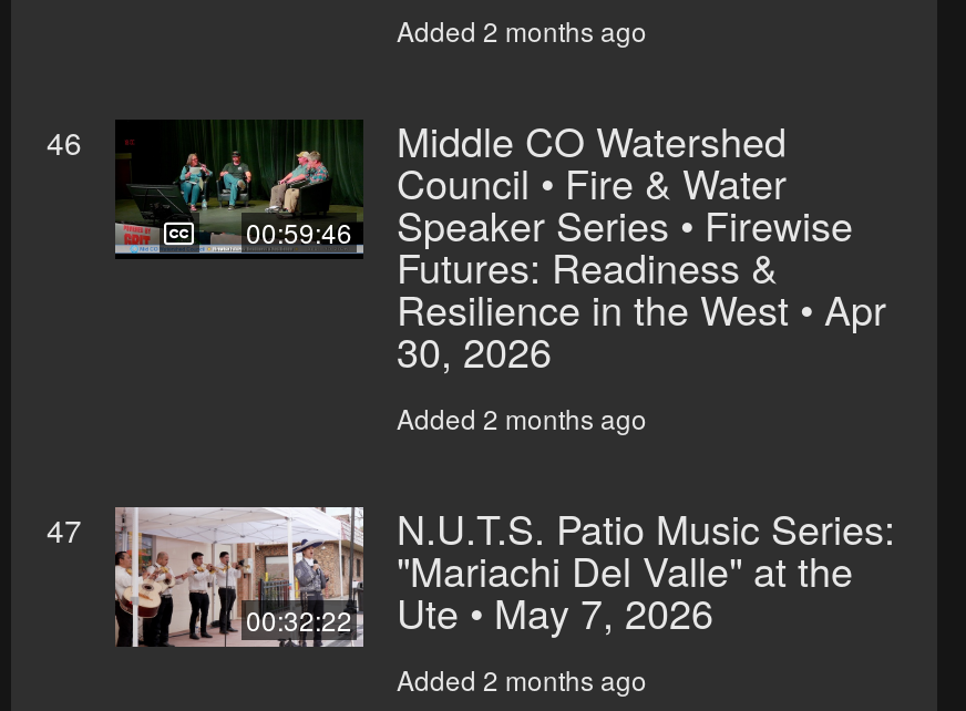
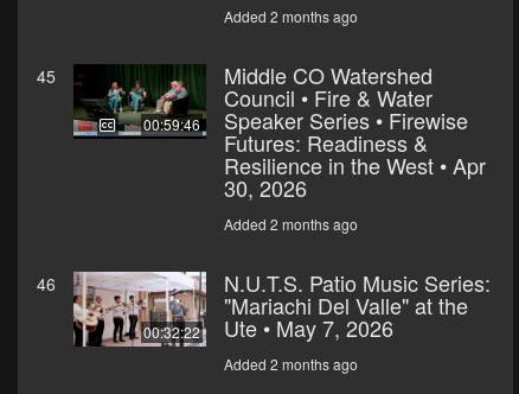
- 46
+ 45

- 47
+ 46
